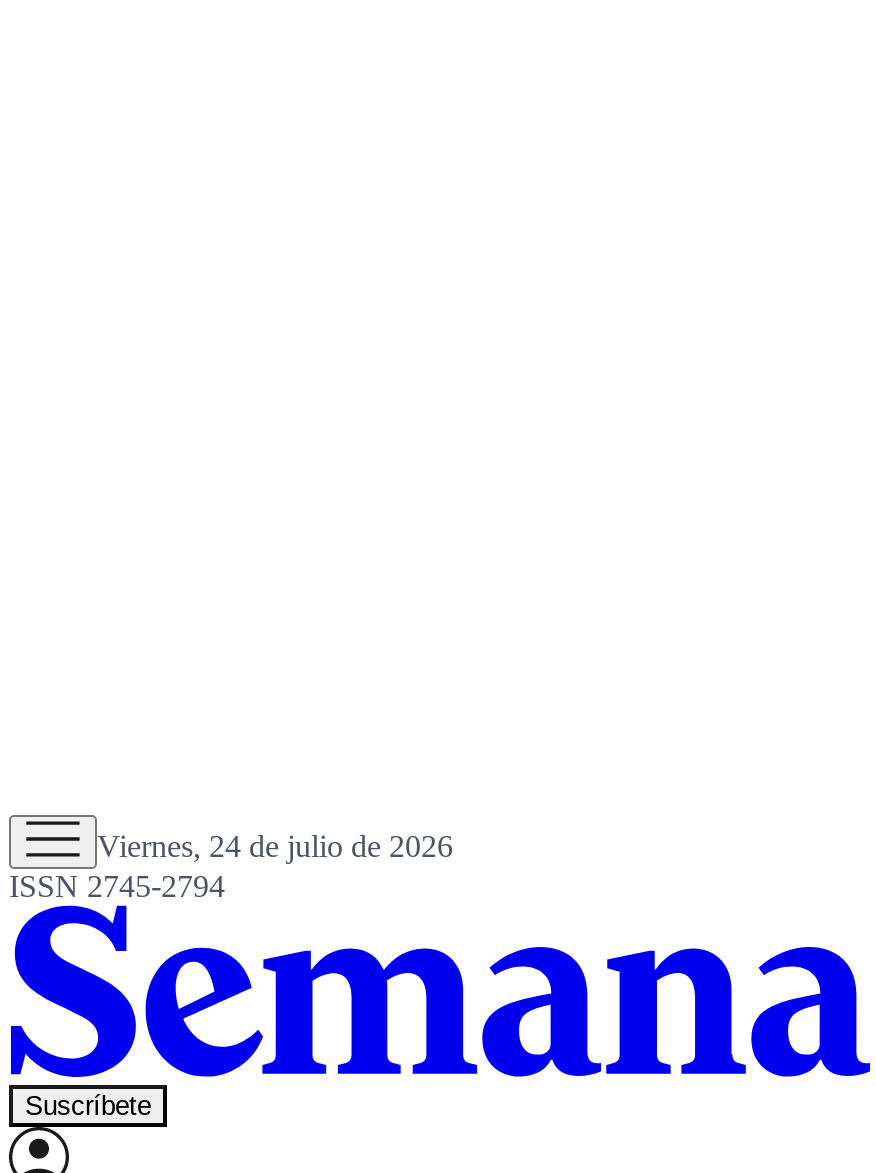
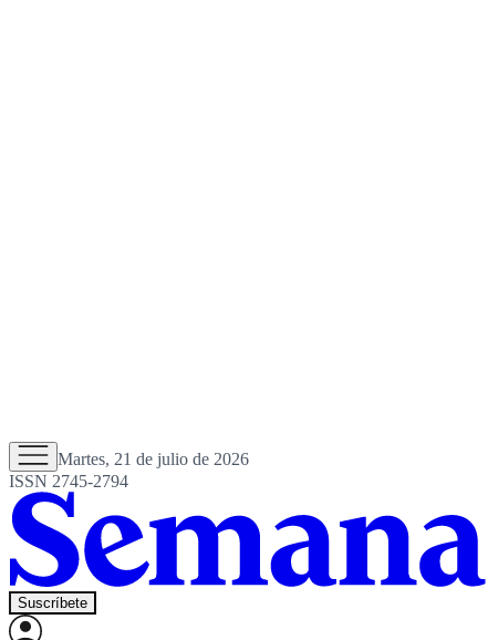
- Viernes, 24 de julio de 2026
+ Martes, 21 de julio de 2026
